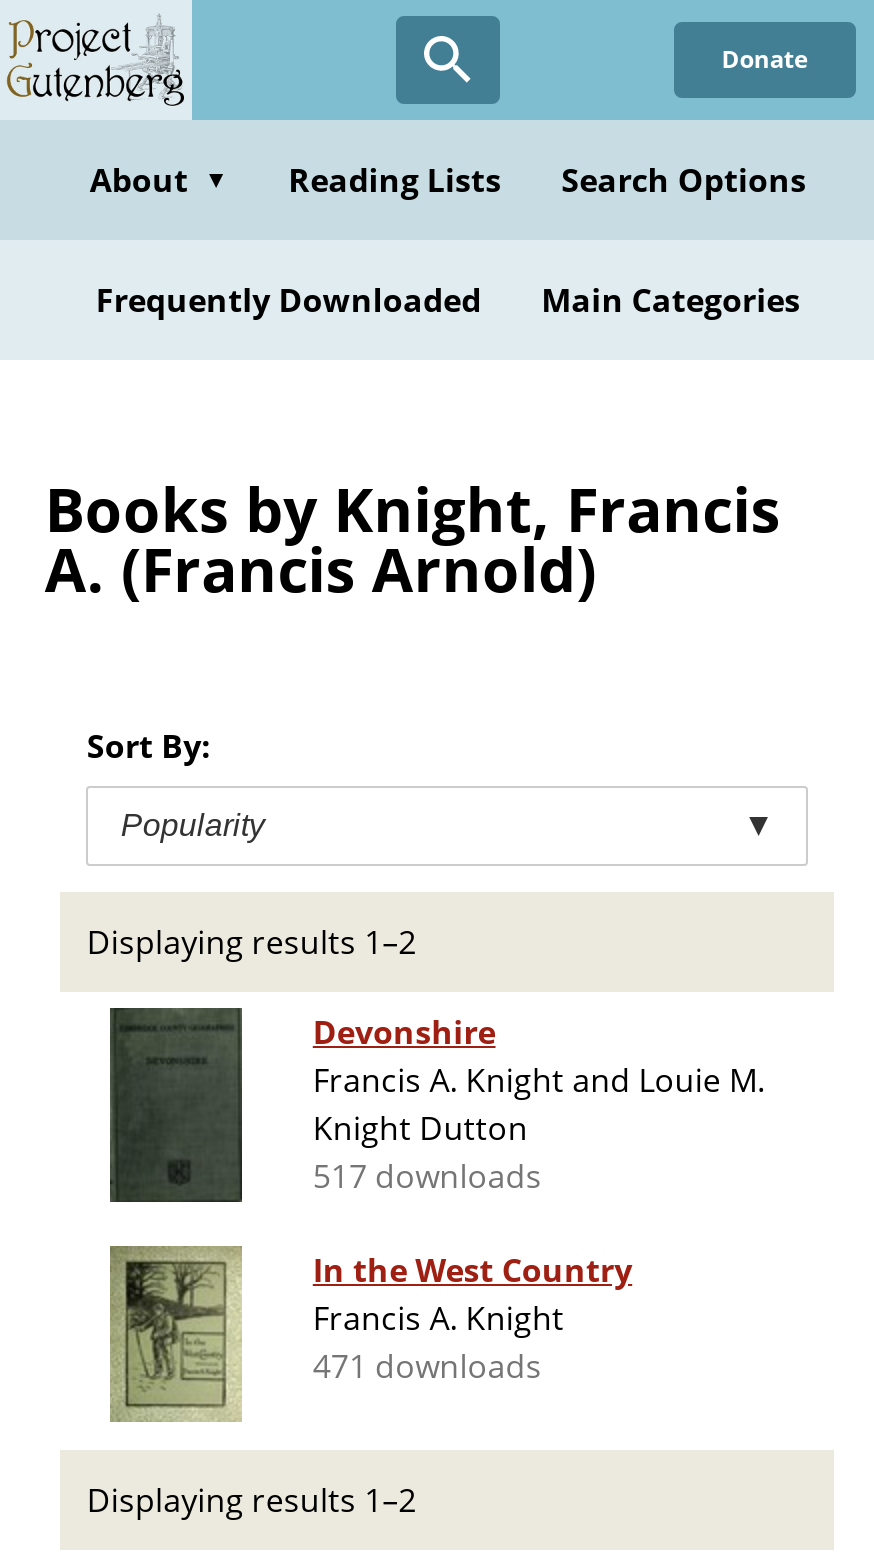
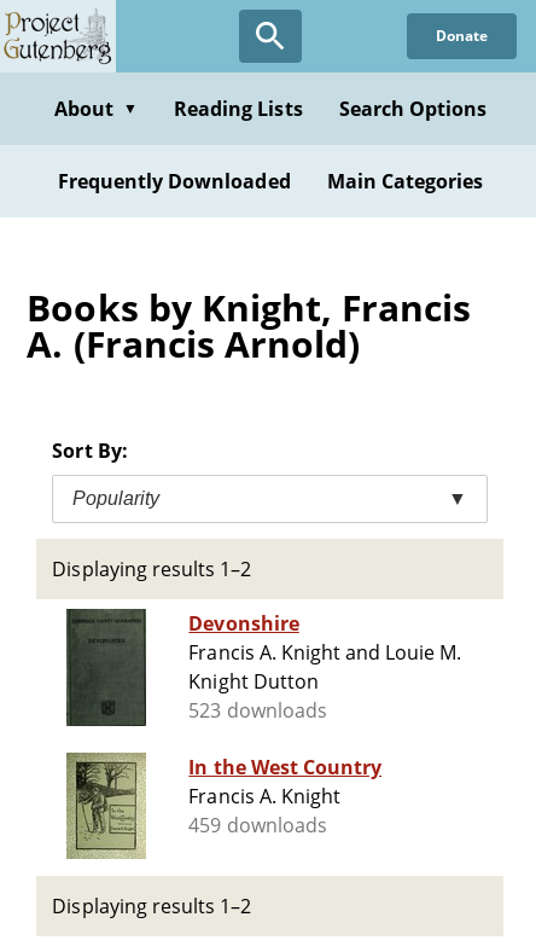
- 517 downloads
+ 523 downloads

- 471 downloads
+ 459 downloads
